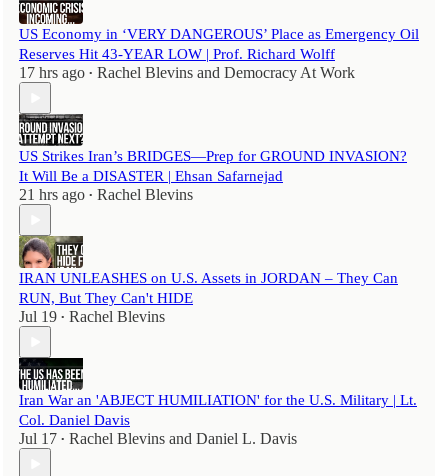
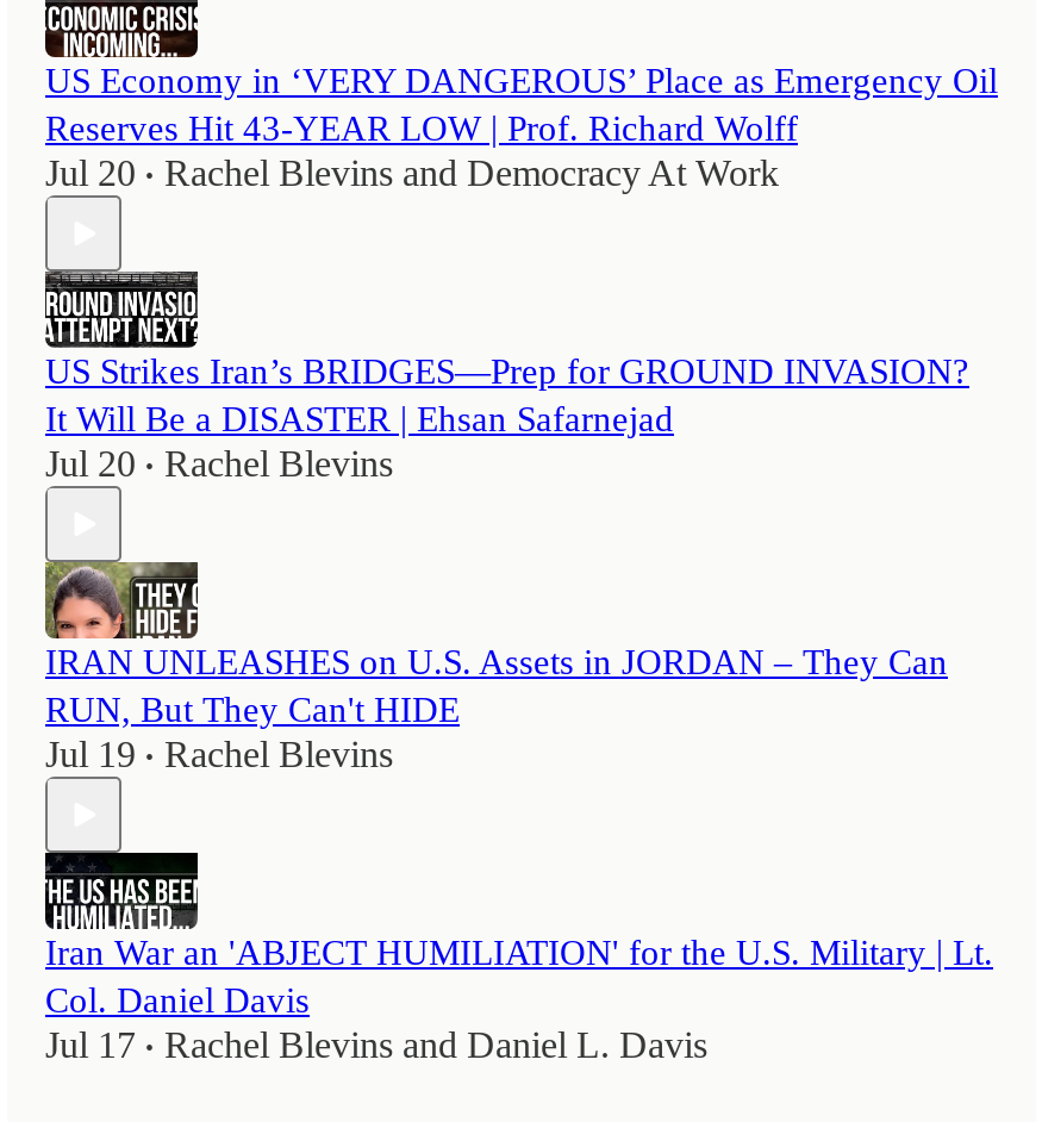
- 17 hrs ago • Rachel Blevins and Democracy At Work
+ Jul 20 • Rachel Blevins and Democracy At Work

- 21 hrs ago • Rachel Blevins
+ Jul 20 • Rachel Blevins
